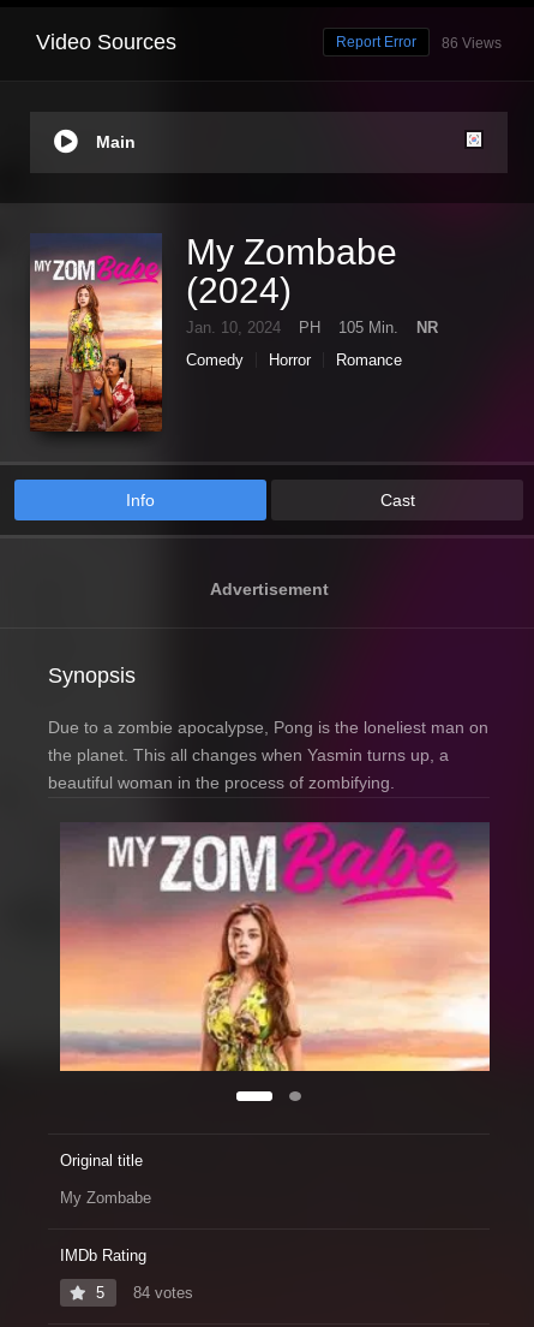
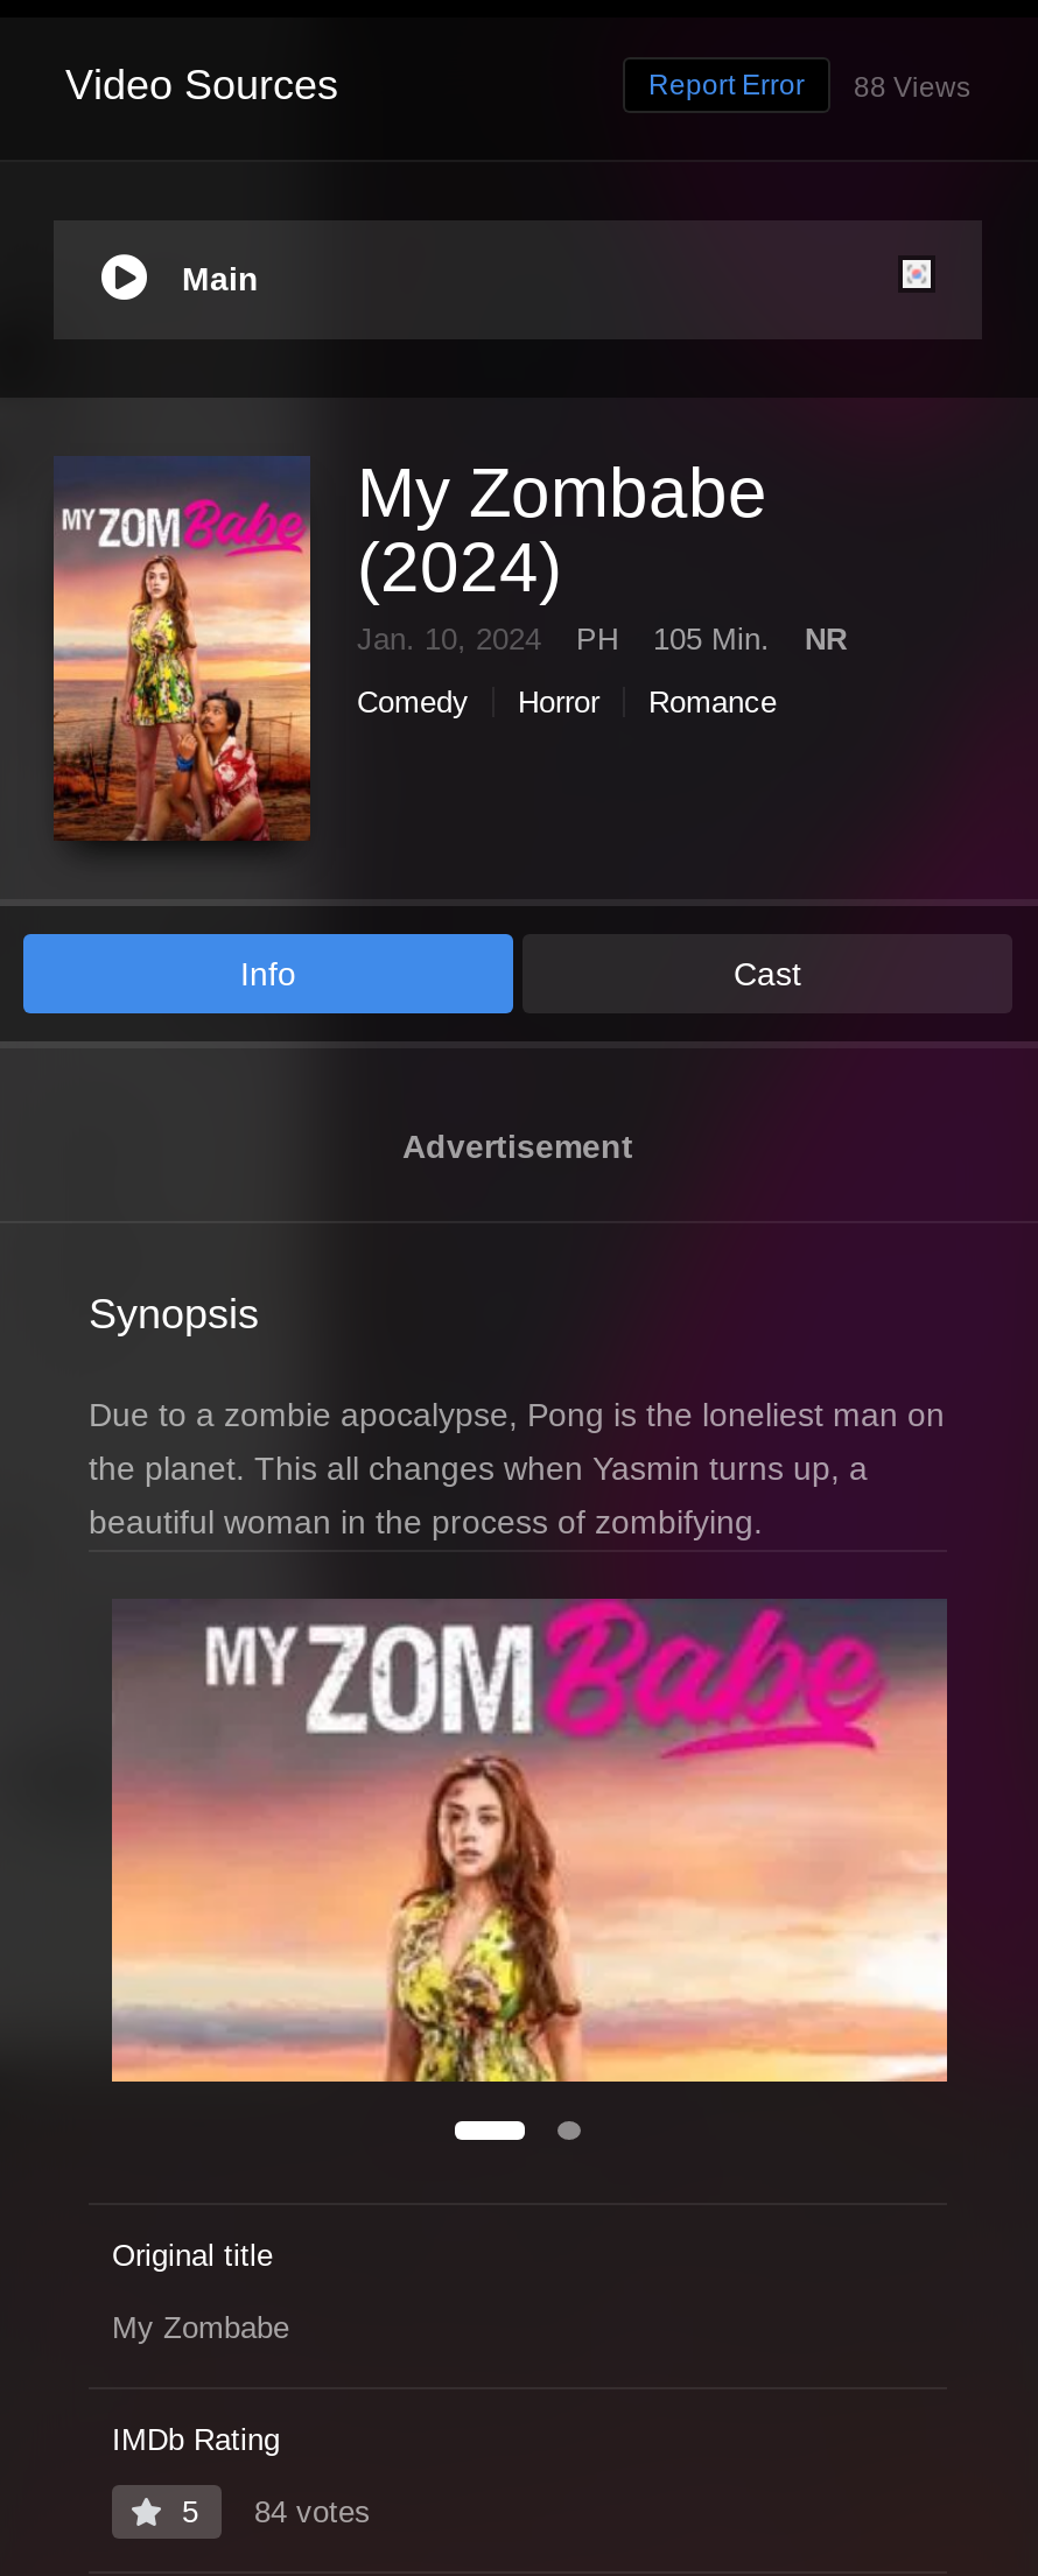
- Report Error 86 Views
+ Report Error 88 Views
